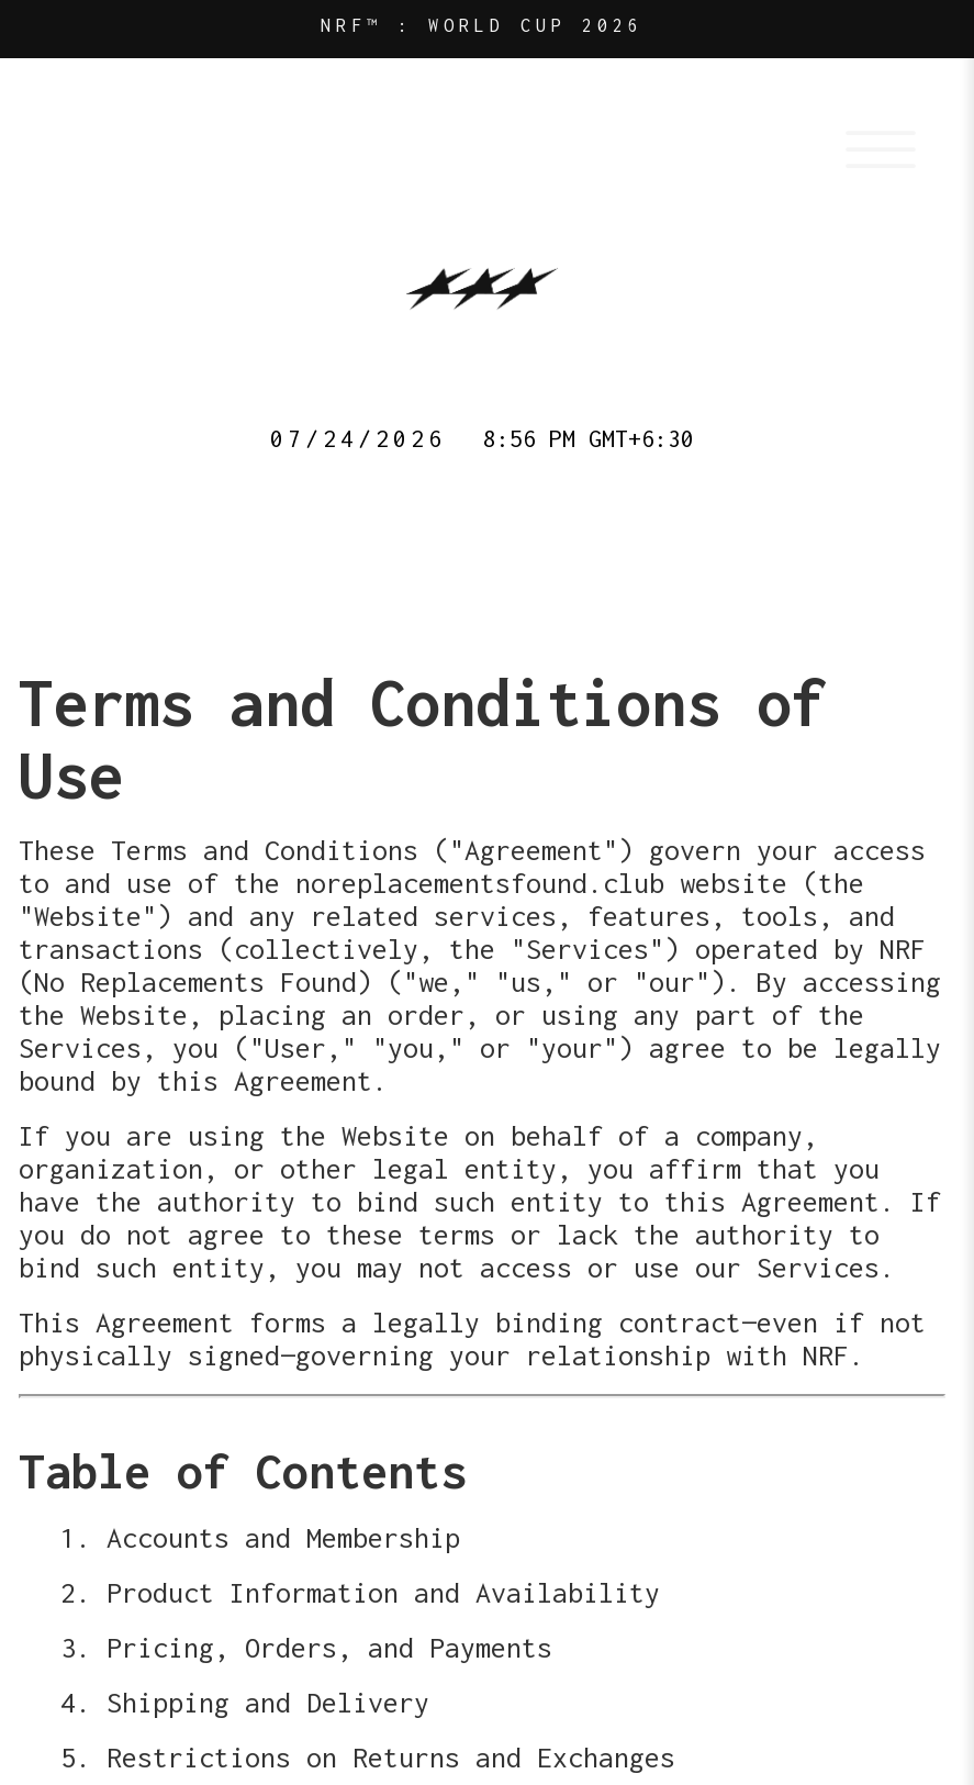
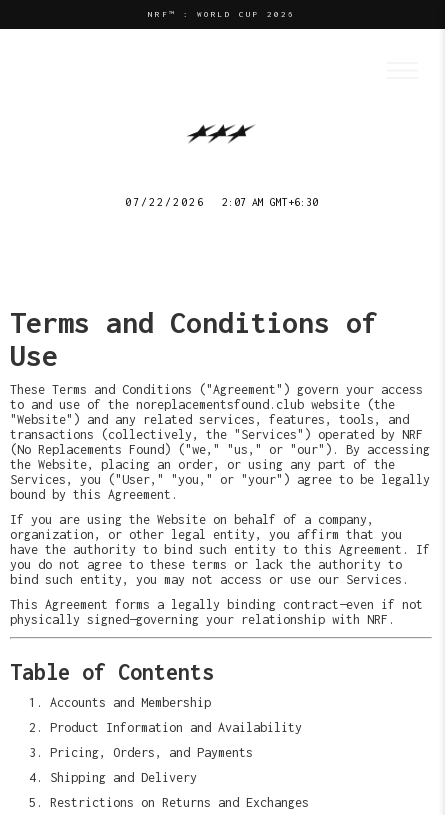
- 07/24/2026
+ 07/22/2026

- 8:56 PM GMT+6:30
+ 2:07 AM GMT+6:30
